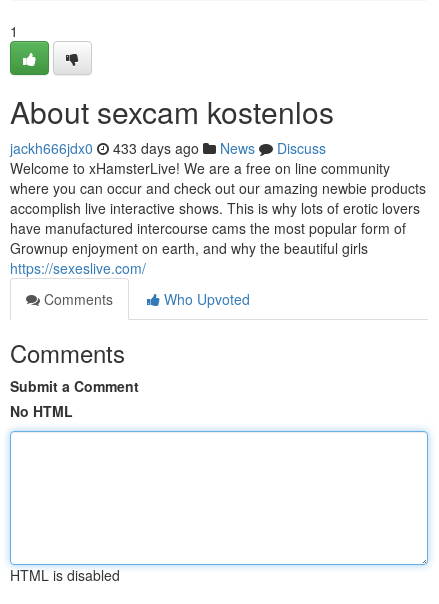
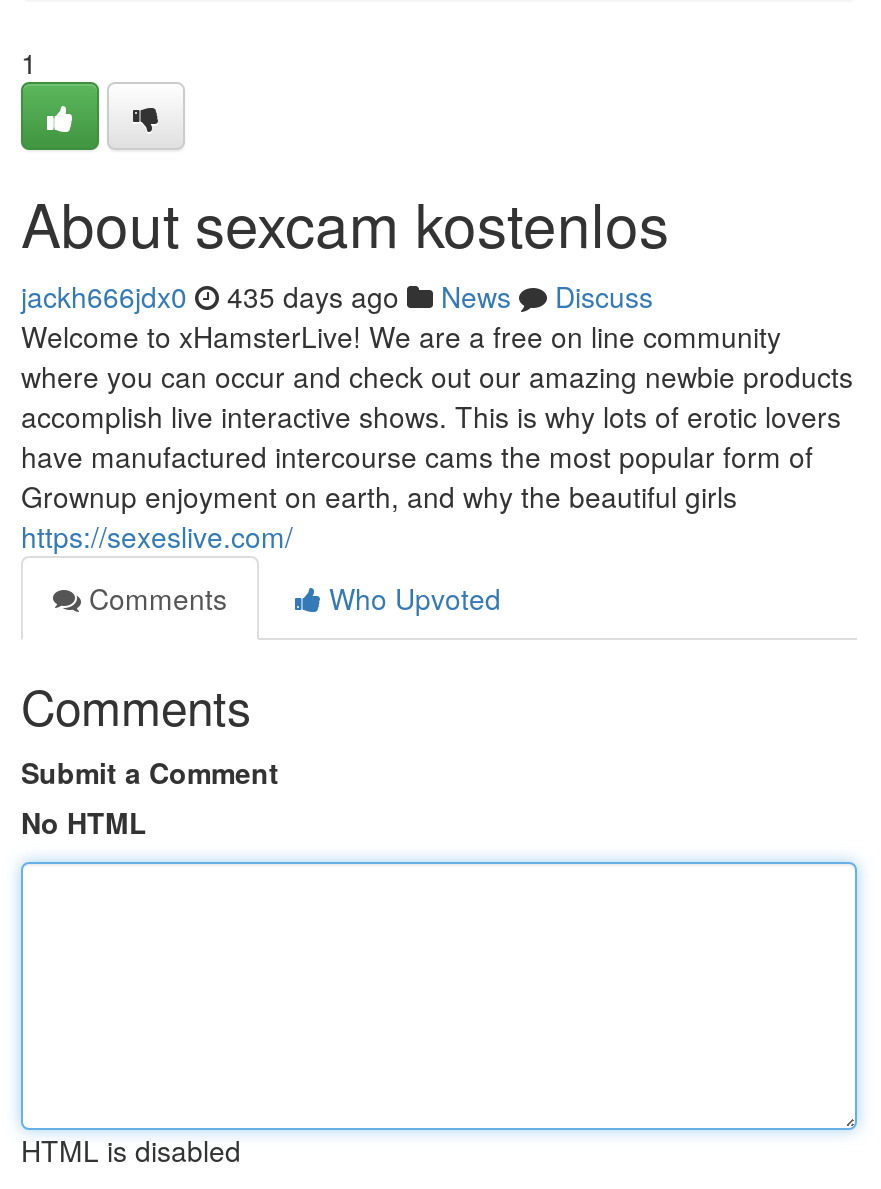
- jackh666jdx0 433 days ago News Discuss
+ jackh666jdx0 435 days ago News Discuss
